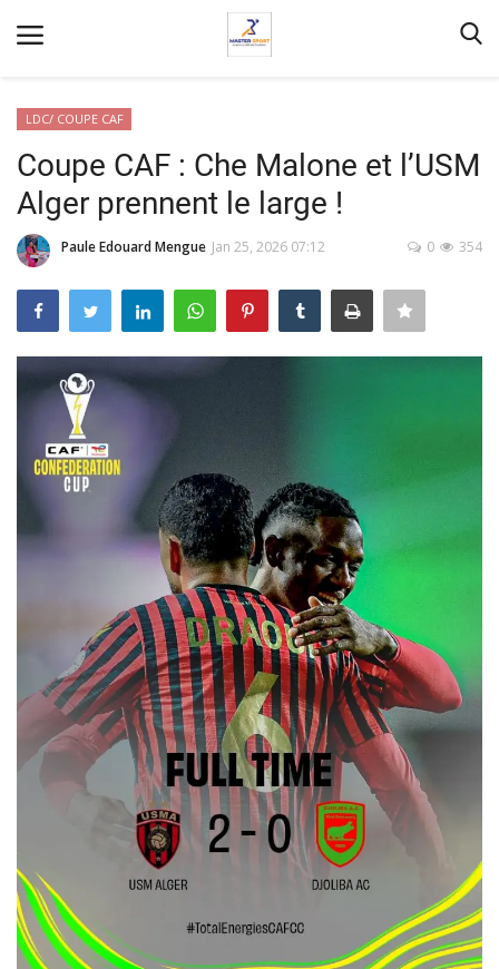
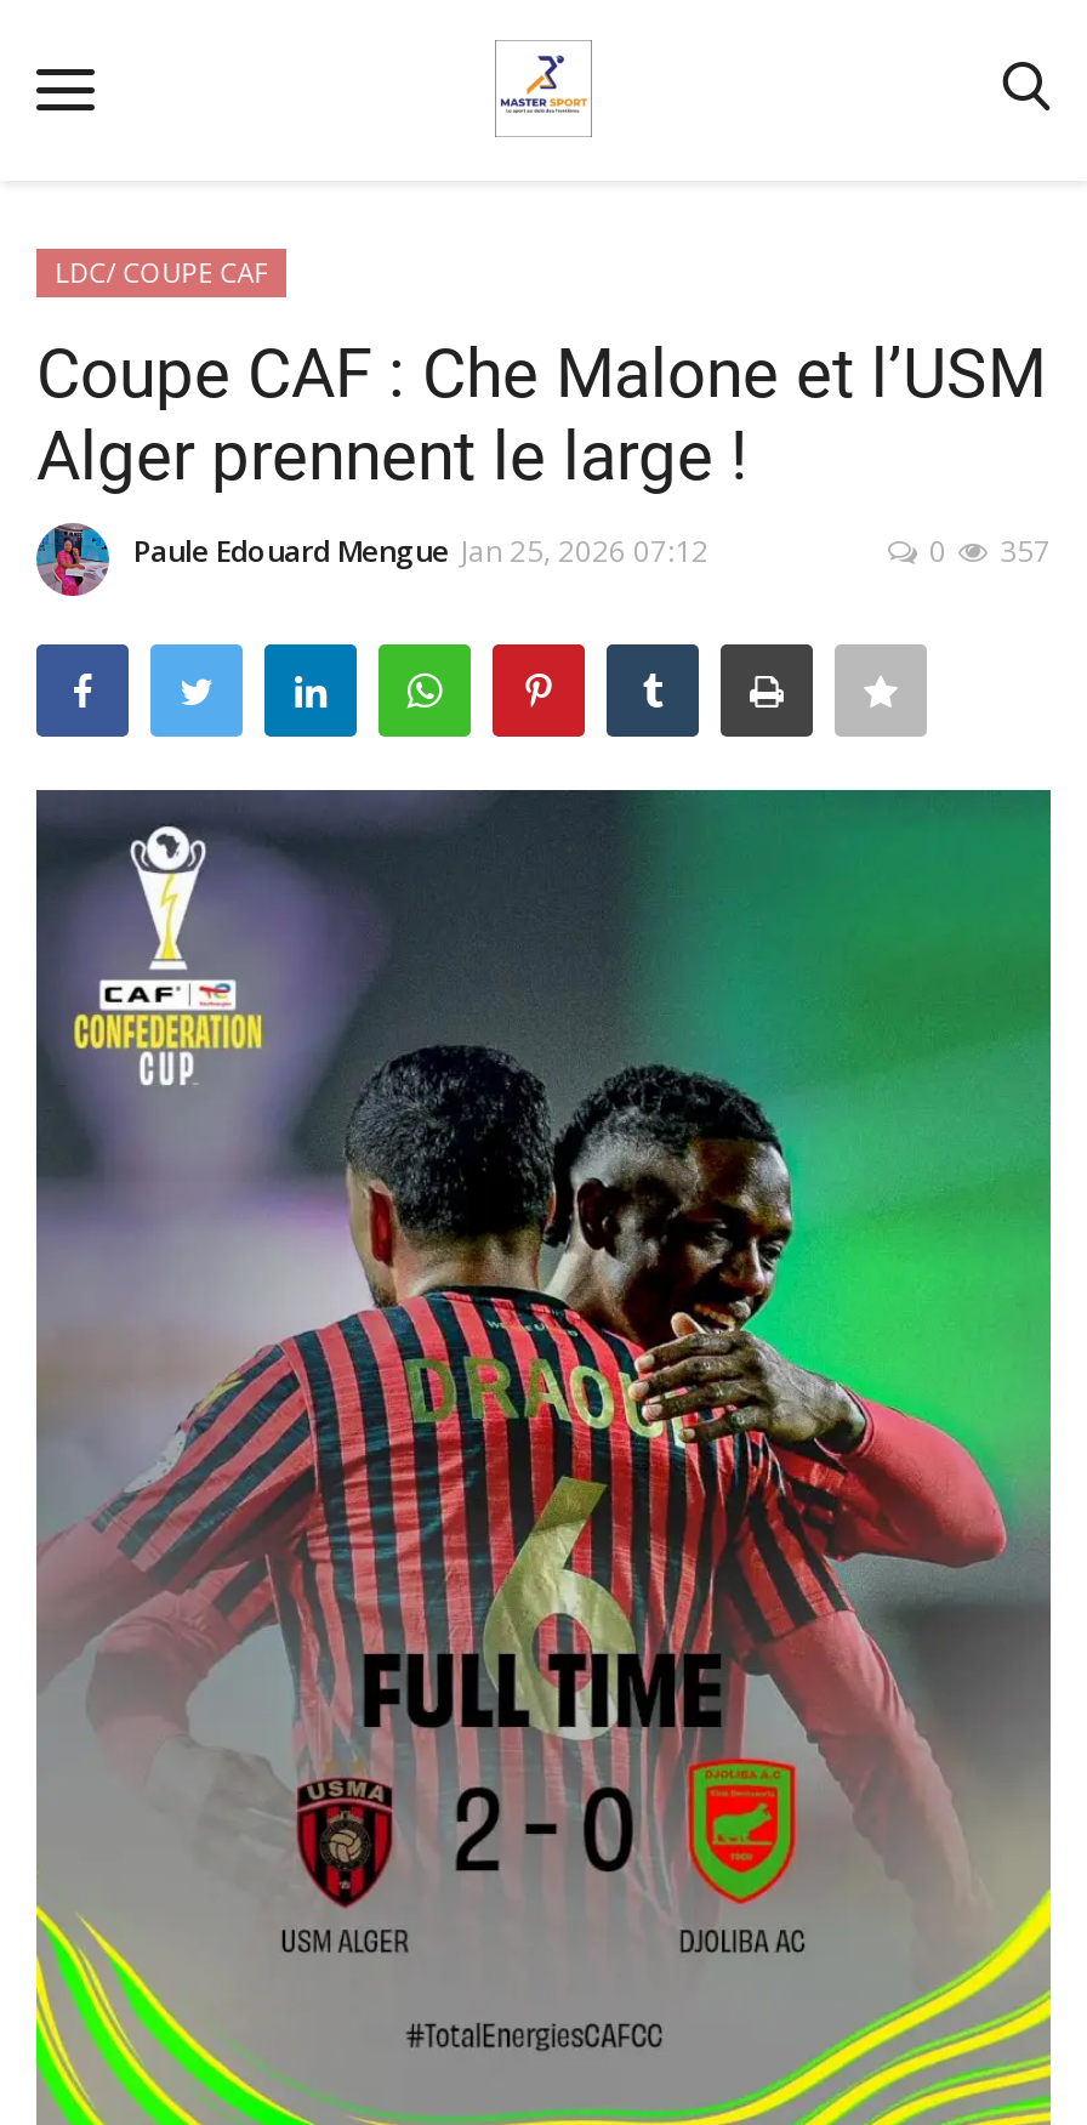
- 0 354
+ 0 357
